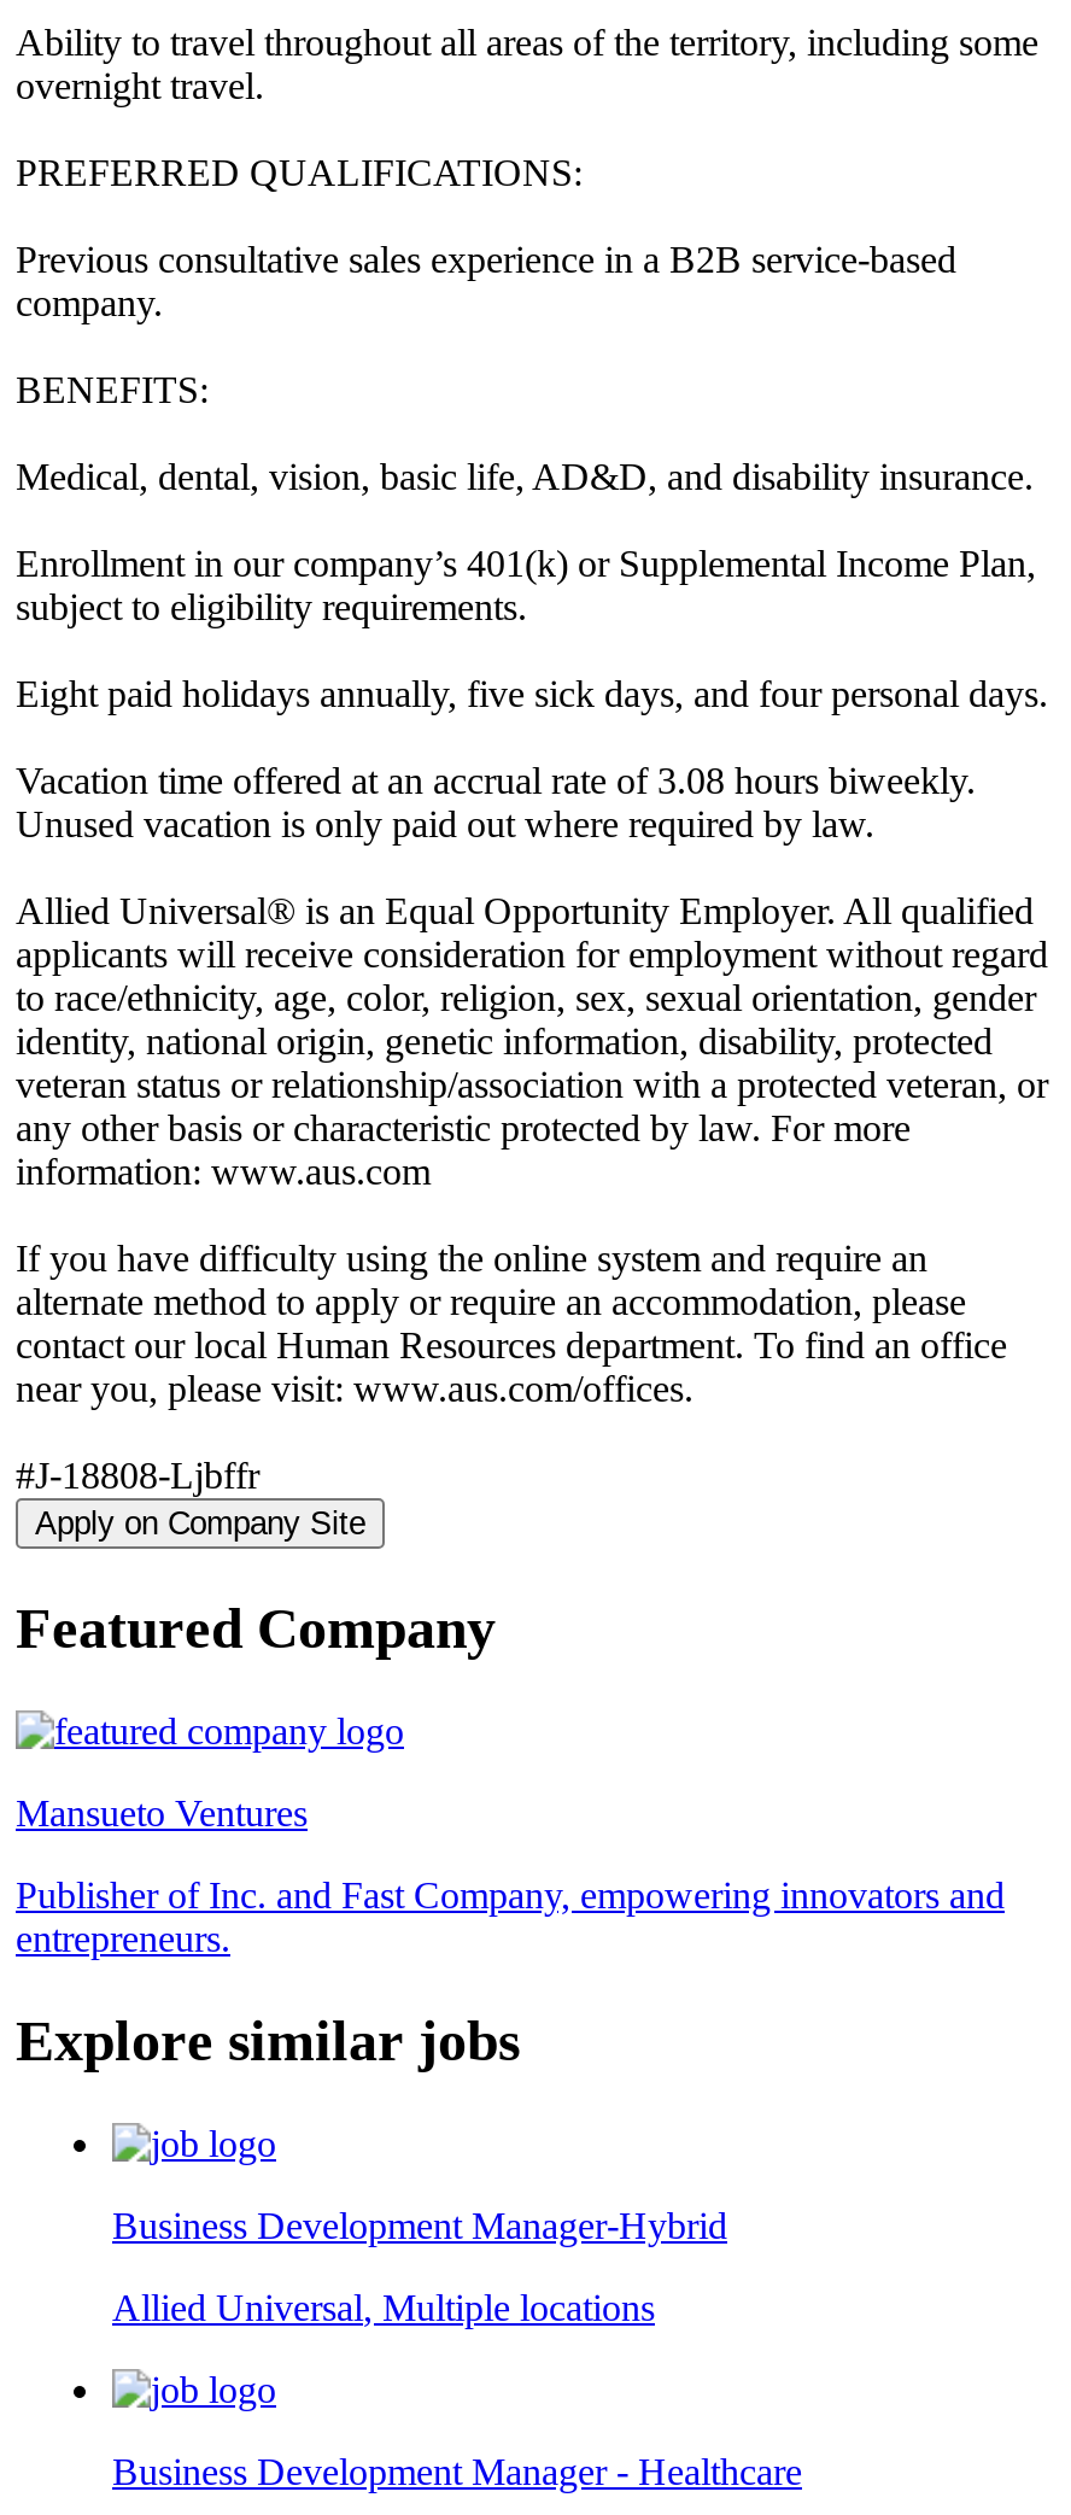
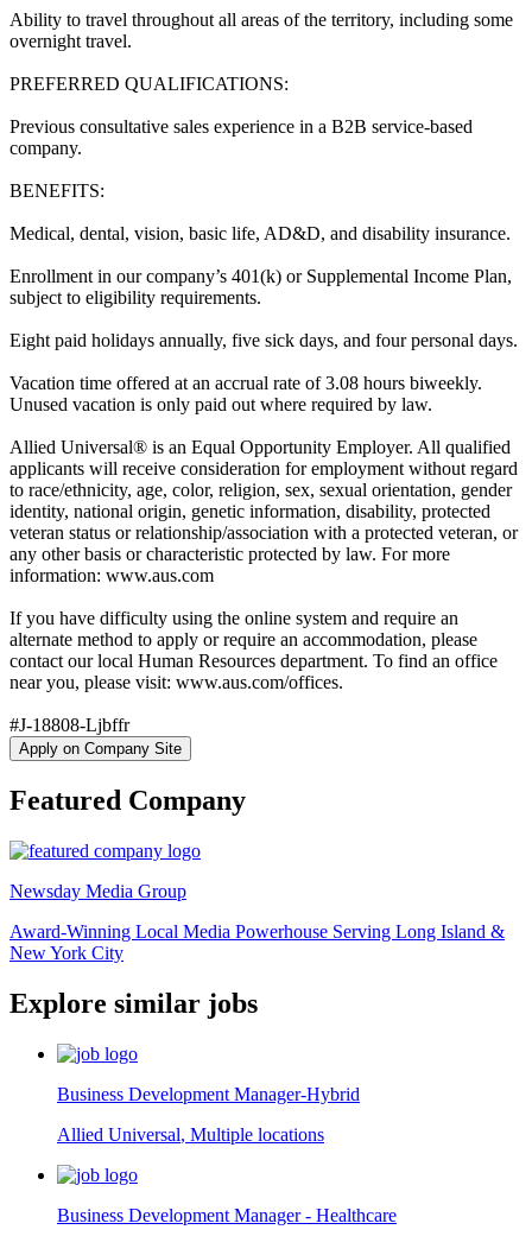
- Mansueto Ventures
+ Newsday Media Group

- Publisher of Inc. and Fast Company, empowering innovators and
- entrepreneurs.
+ Award-Winning Local Media Powerhouse Serving Long Island &
+ New York City
